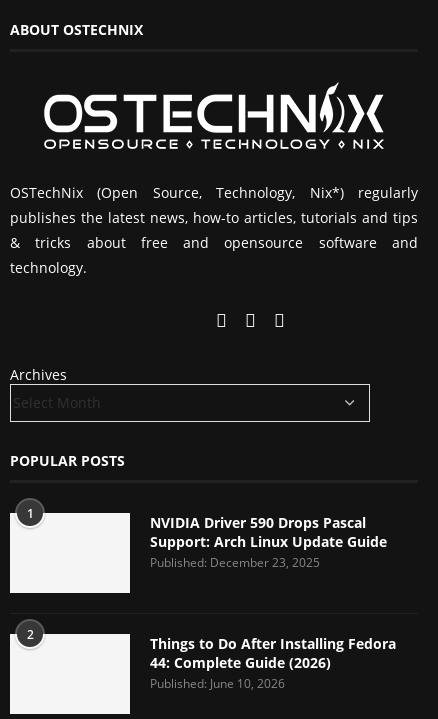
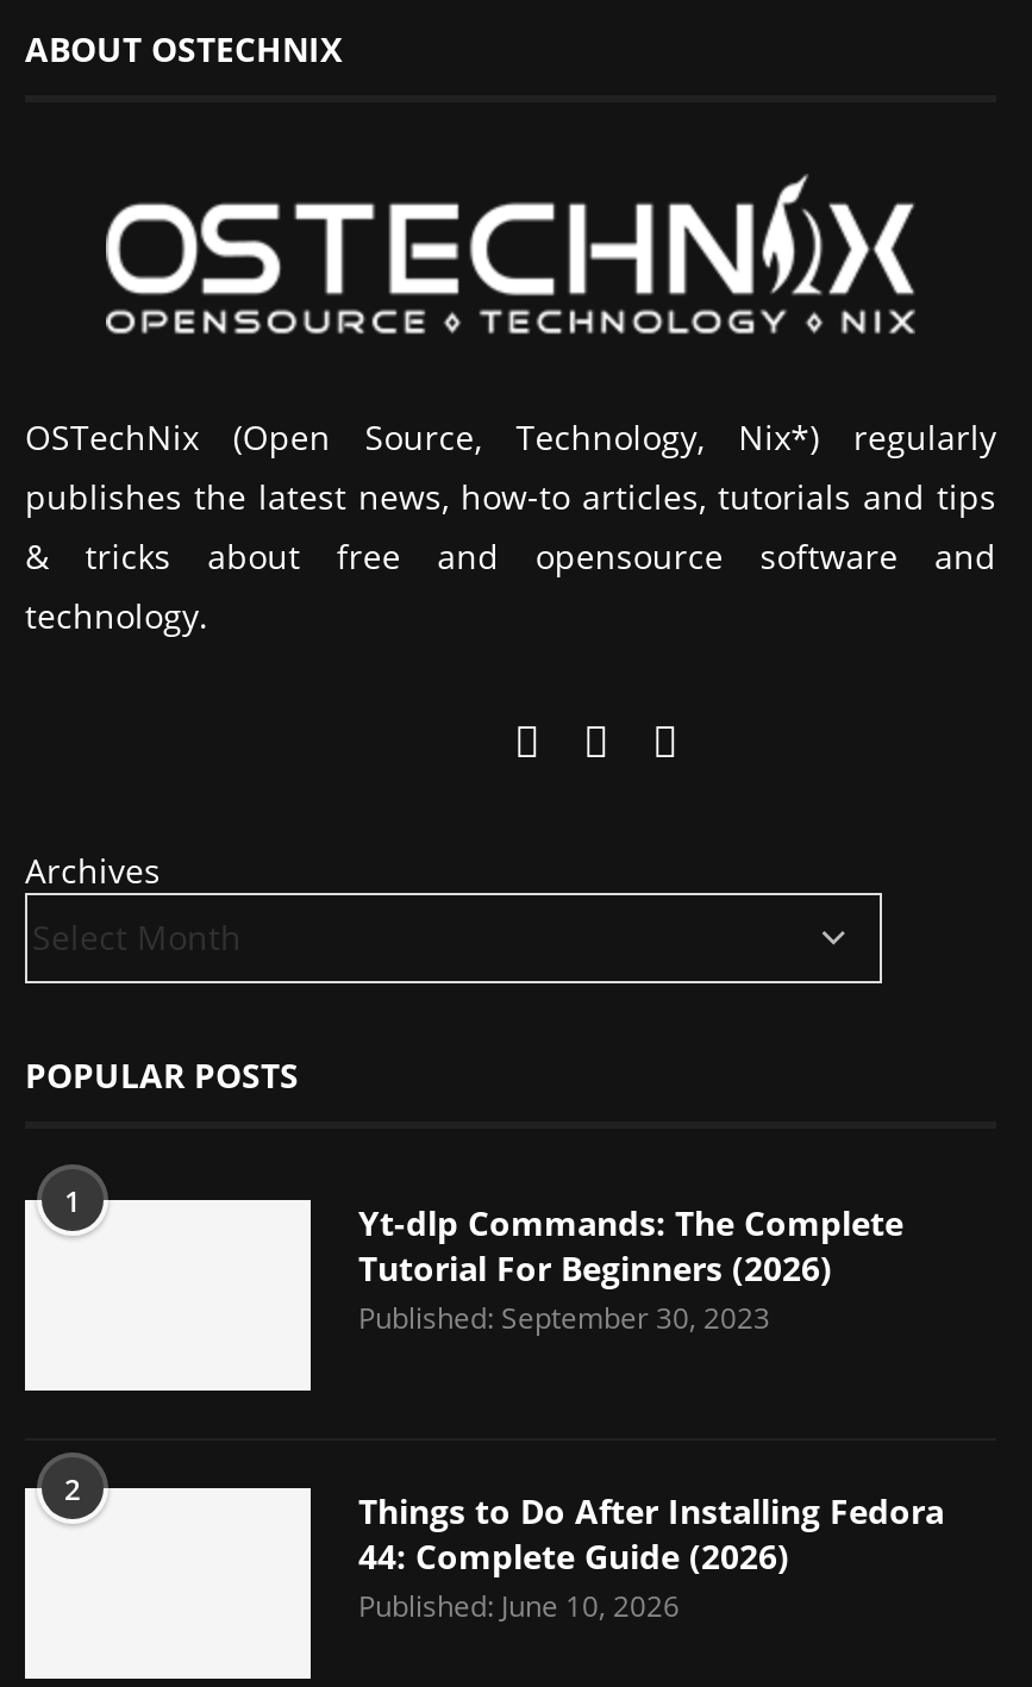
- NVIDIA Driver 590 Drops Pascal
- Support: Arch Linux Update Guide
- Published: December 23, 2025
+ Yt-dlp Commands: The Complete
+ Tutorial For Beginners (2026)
+ Published: September 30, 2023
